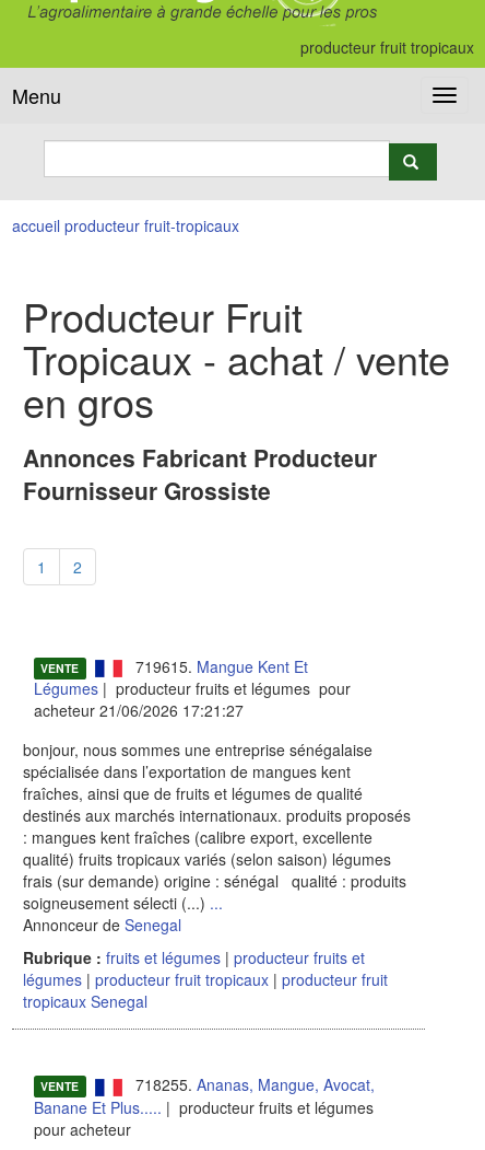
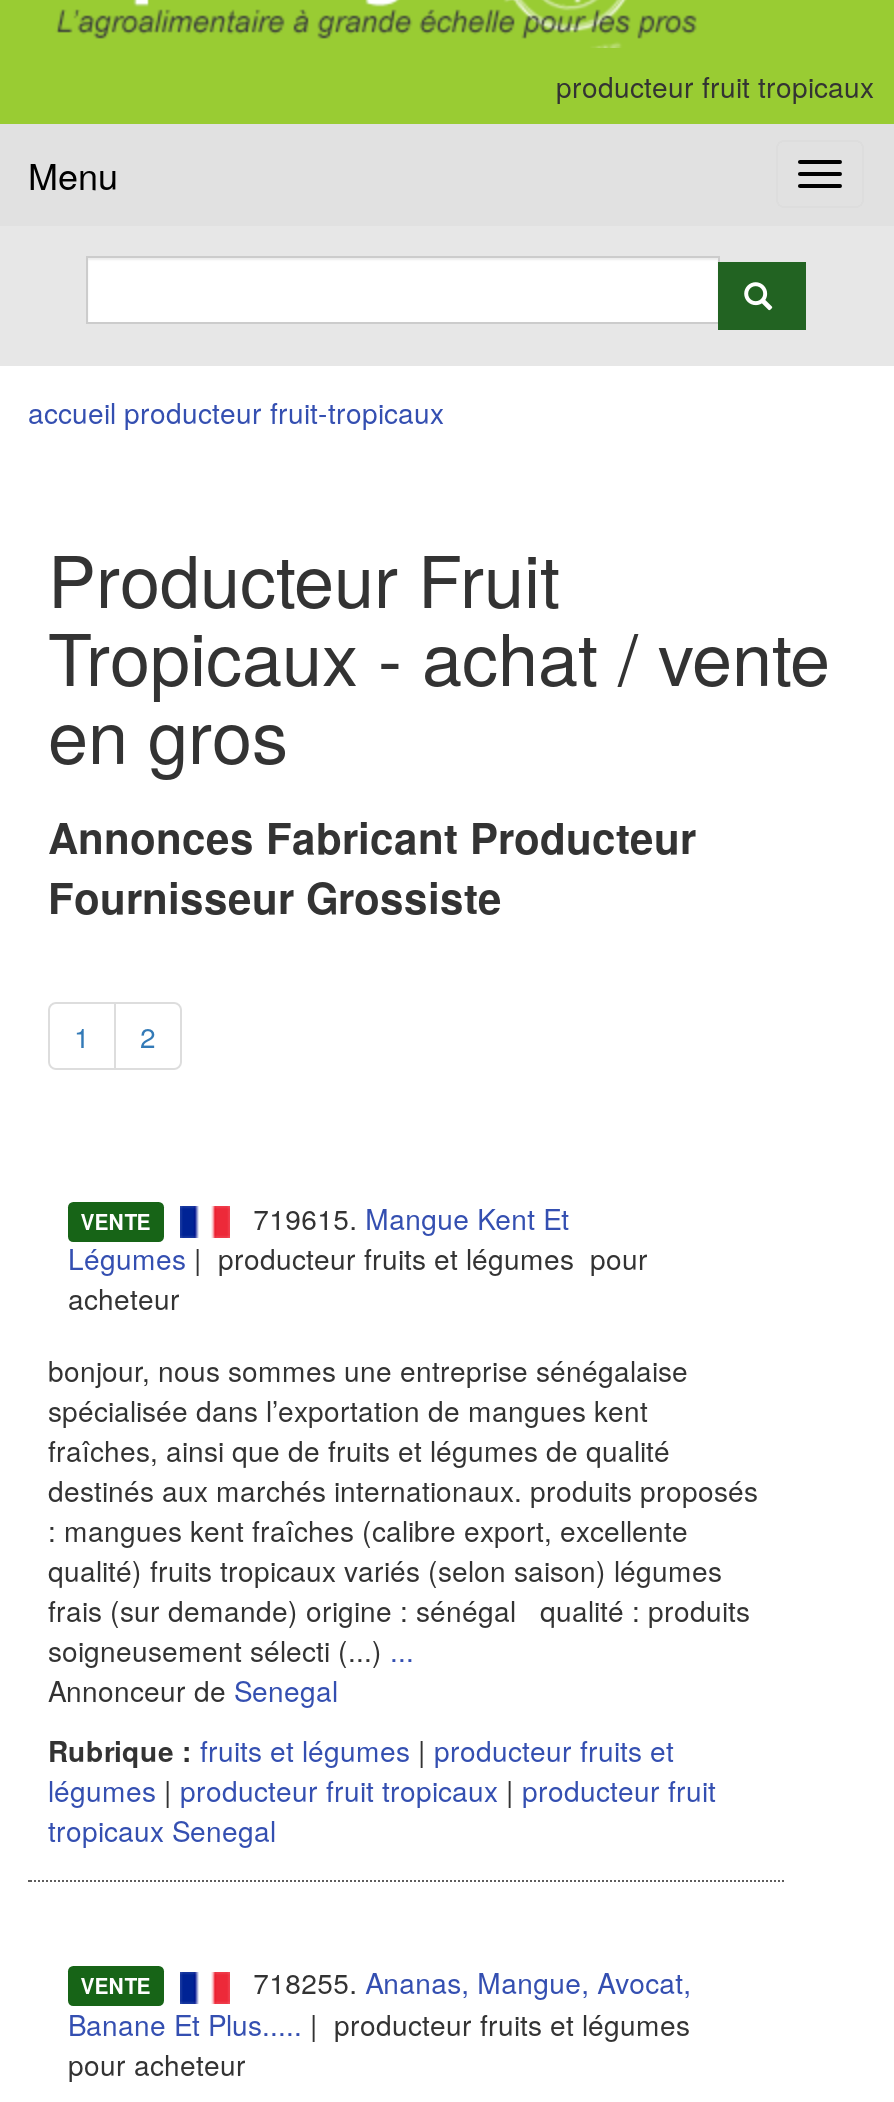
- acheteur 21/06/2026 17:21:27
+ acheteur
